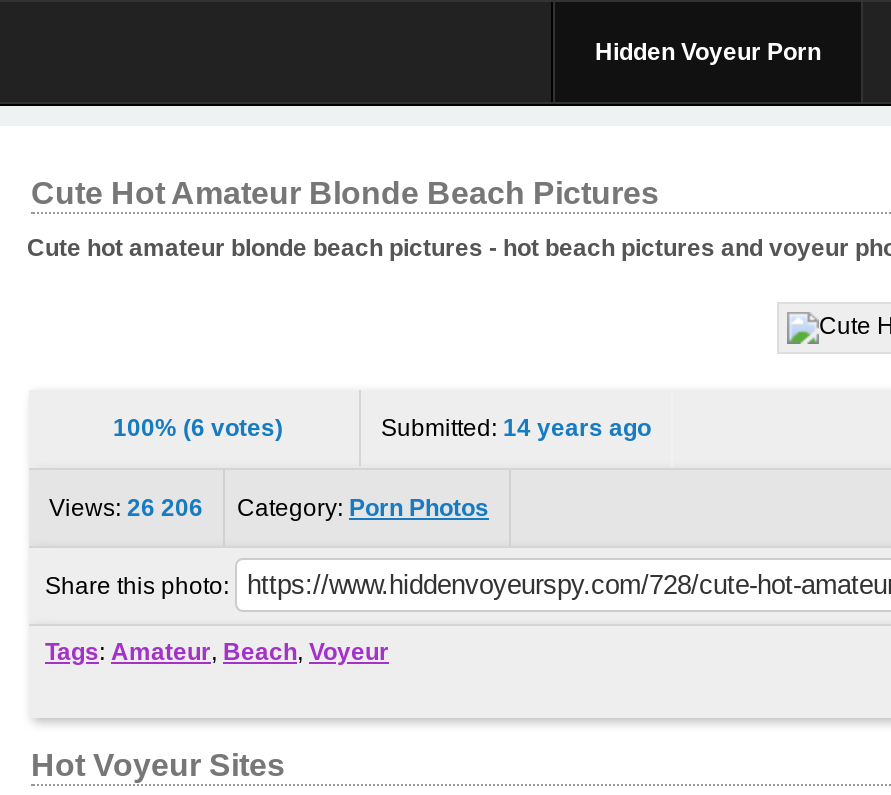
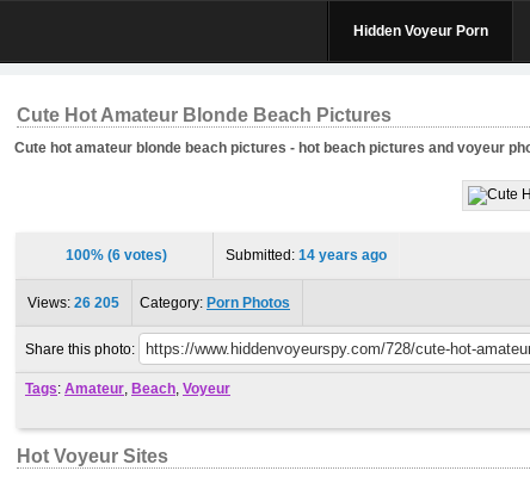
- Views: 26 206 Category: Porn Photos
+ Views: 26 205 Category: Porn Photos
